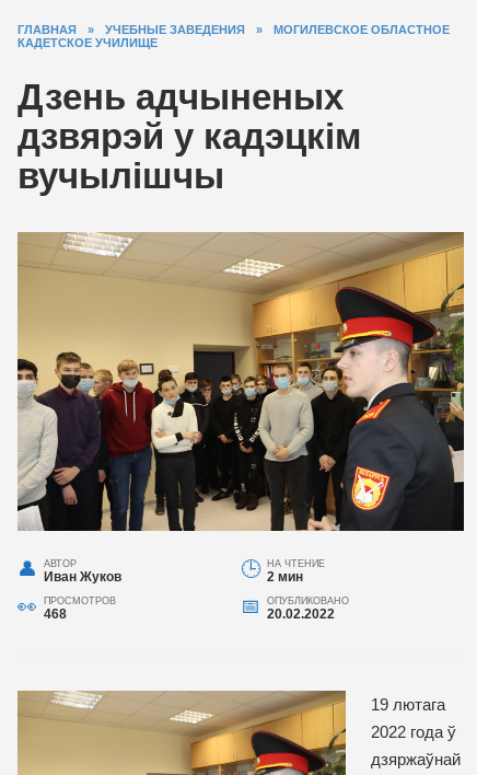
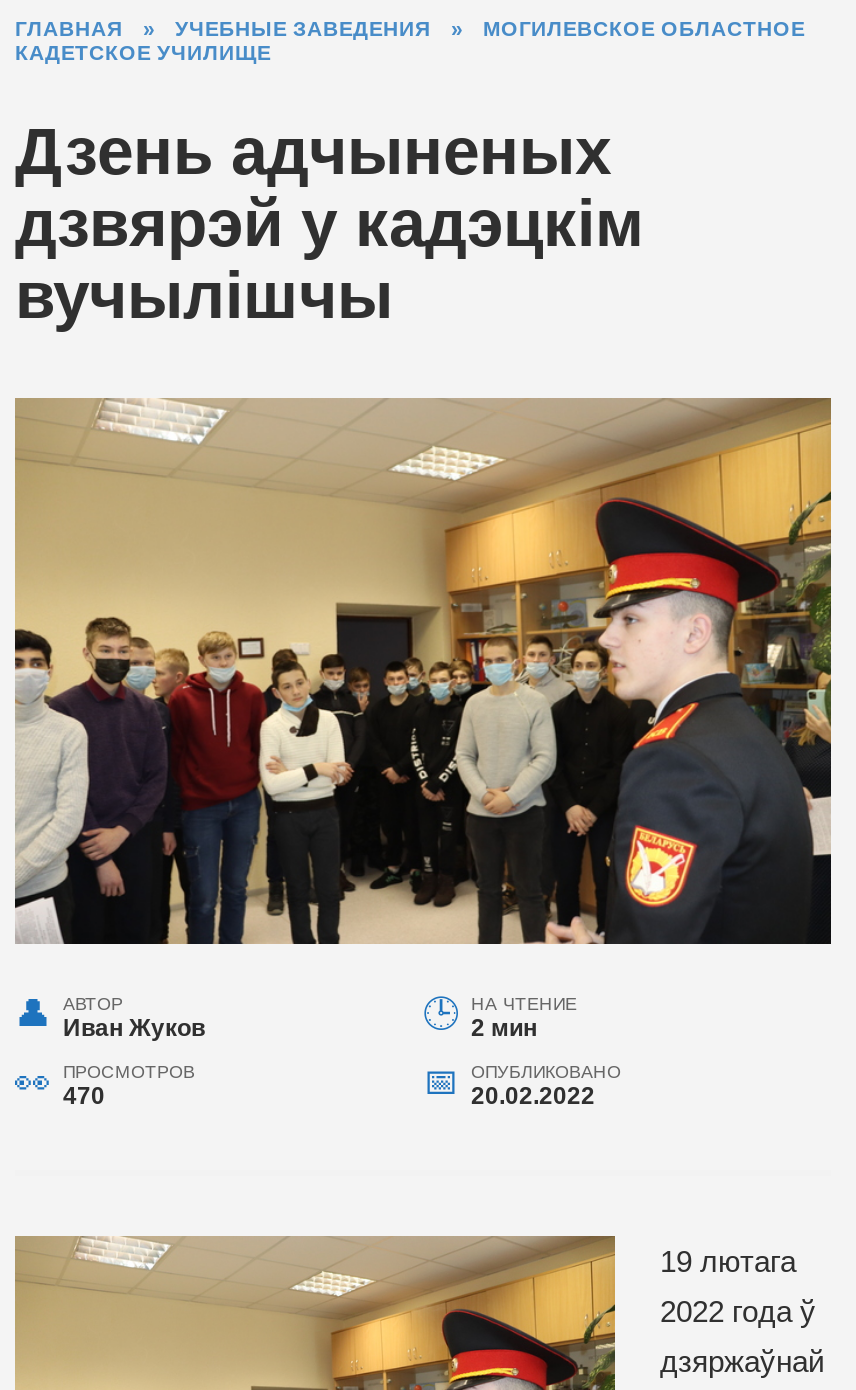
- 468
+ 470
